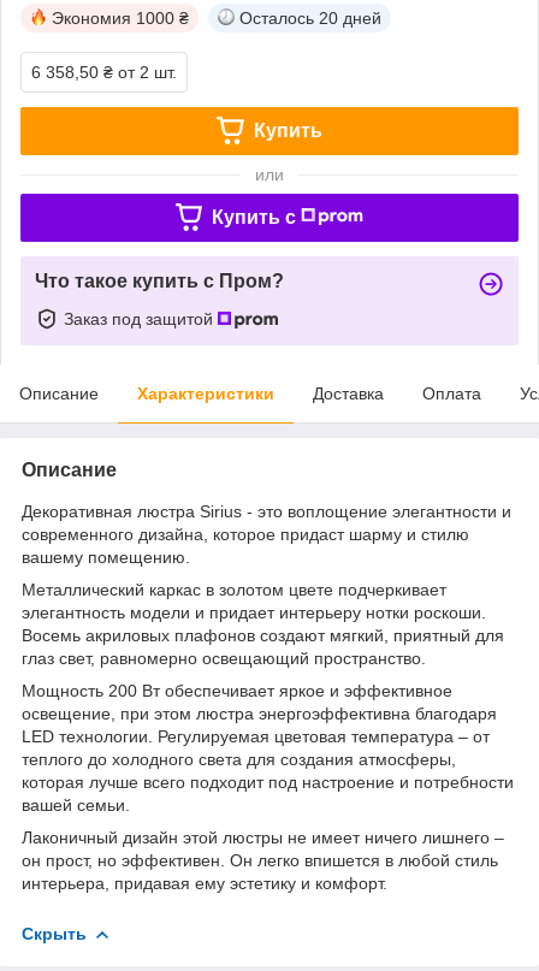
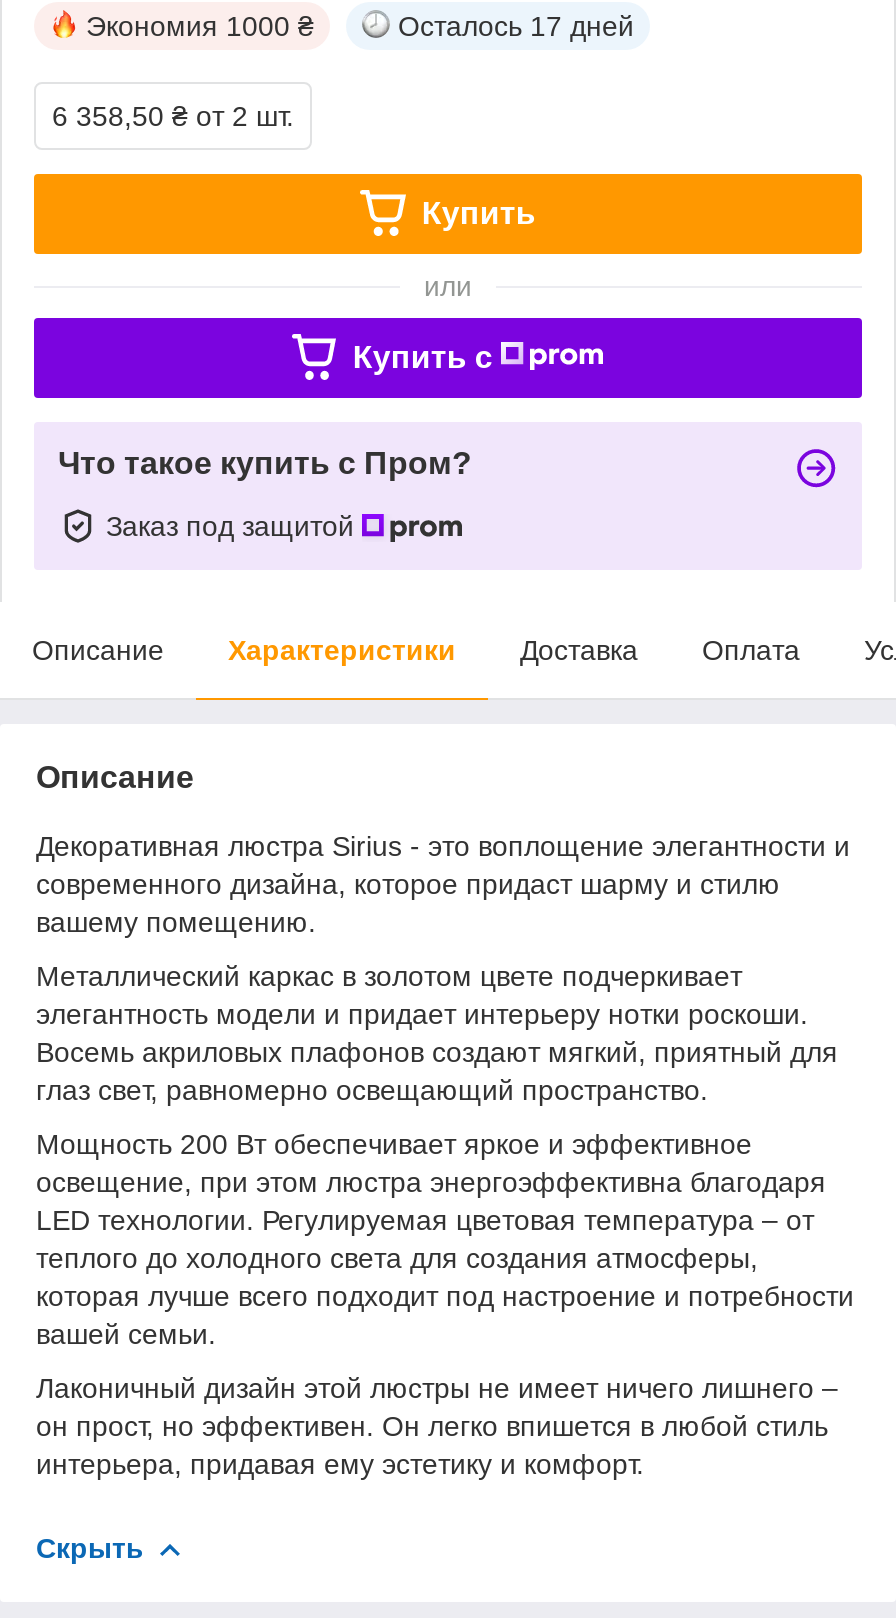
- Осталось 20 дней
+ Осталось 17 дней
